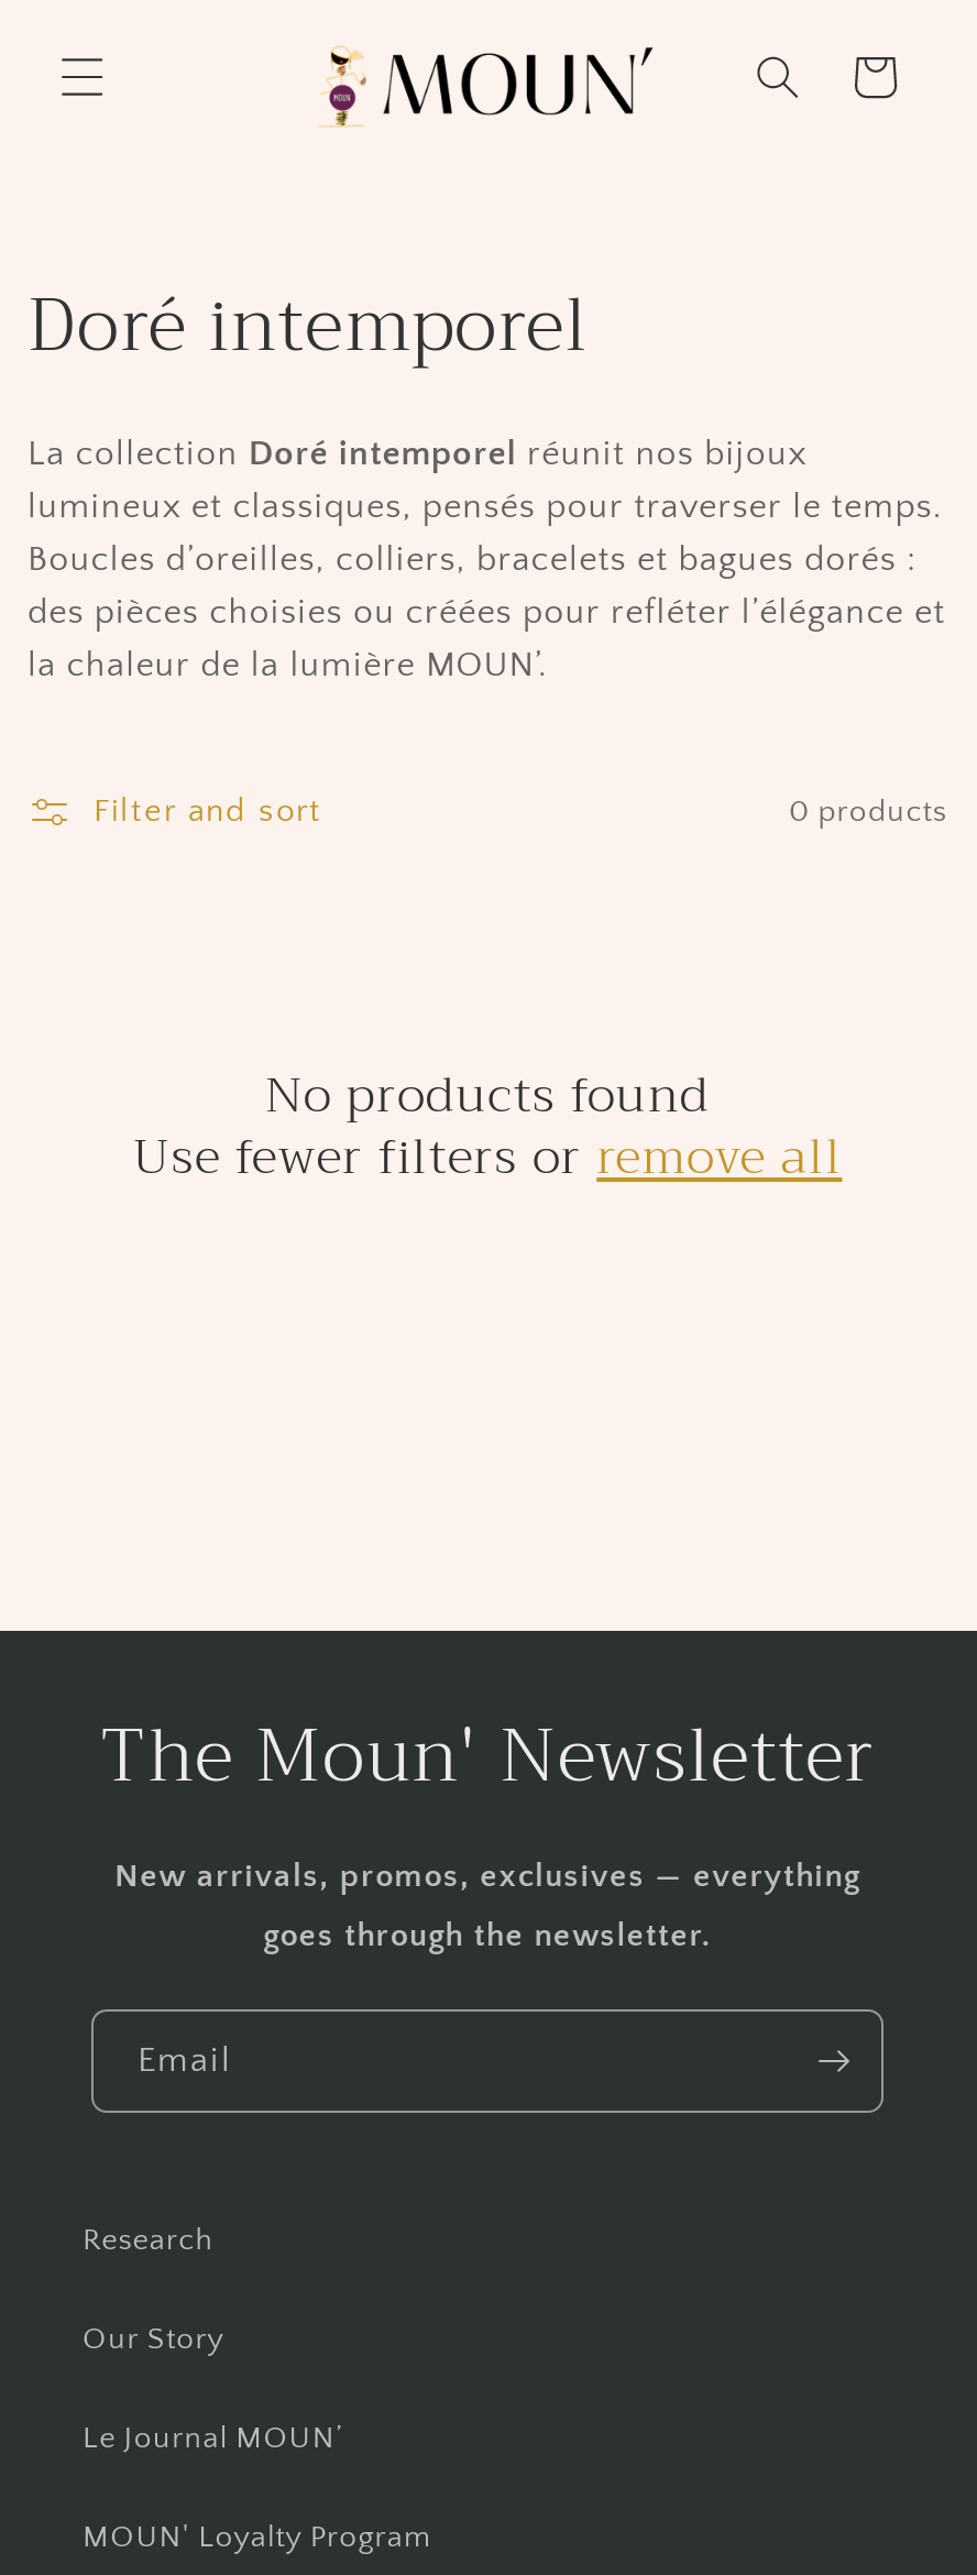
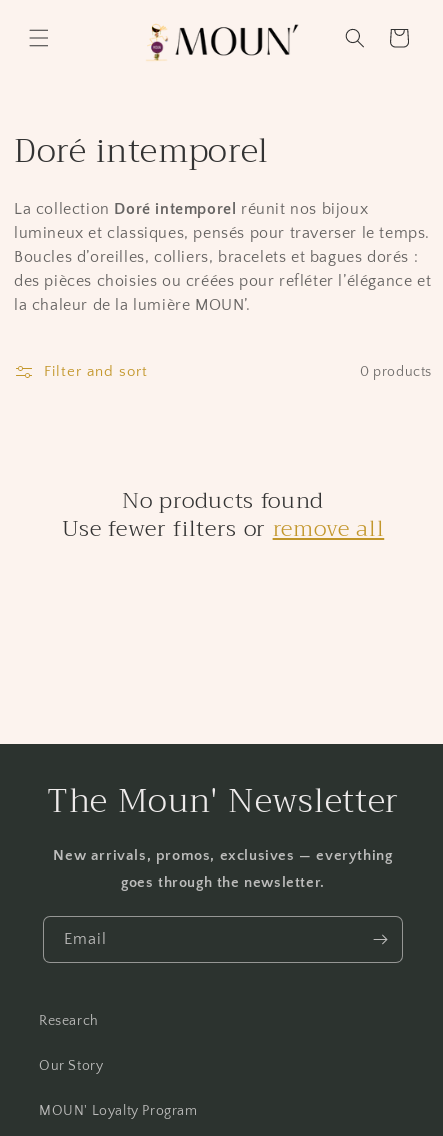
- Le Journal MOUN’
